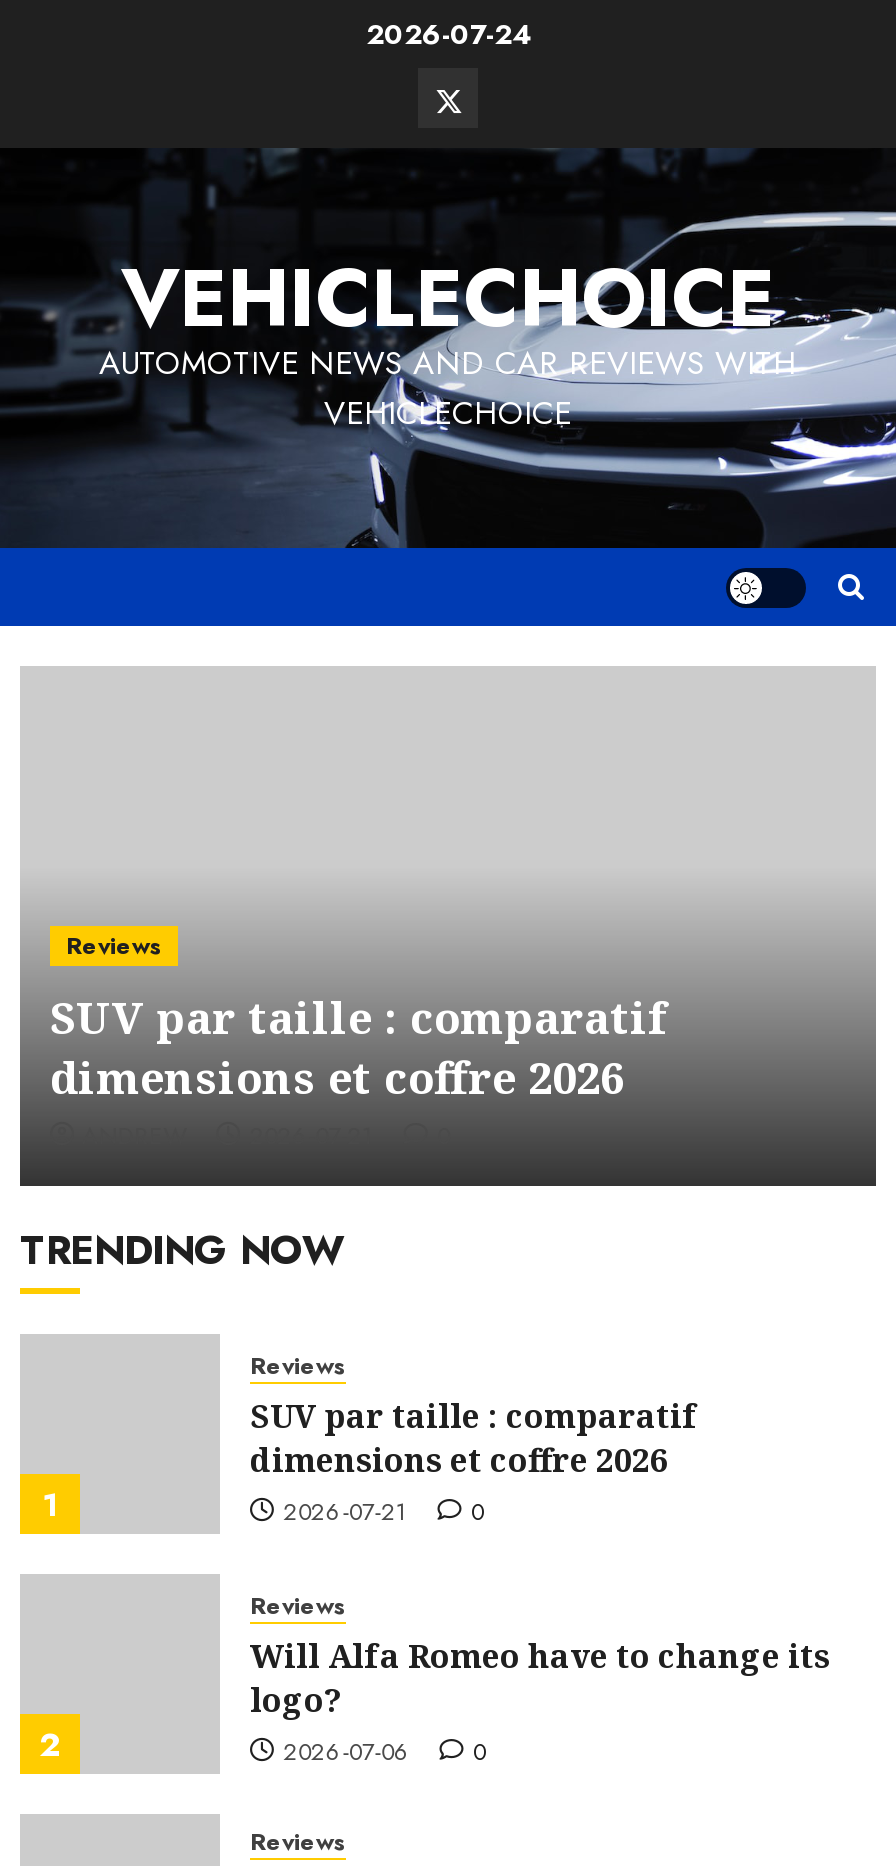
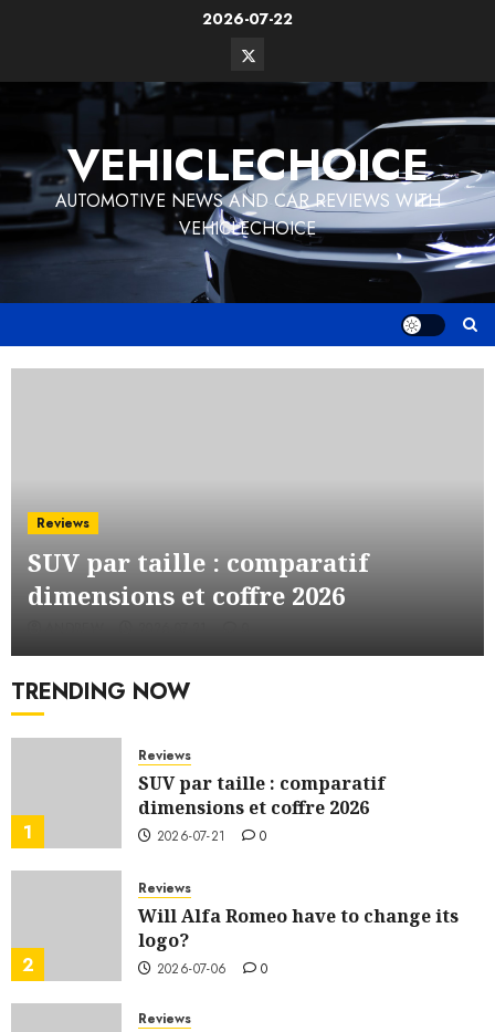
- 2026-07-24
+ 2026-07-22
